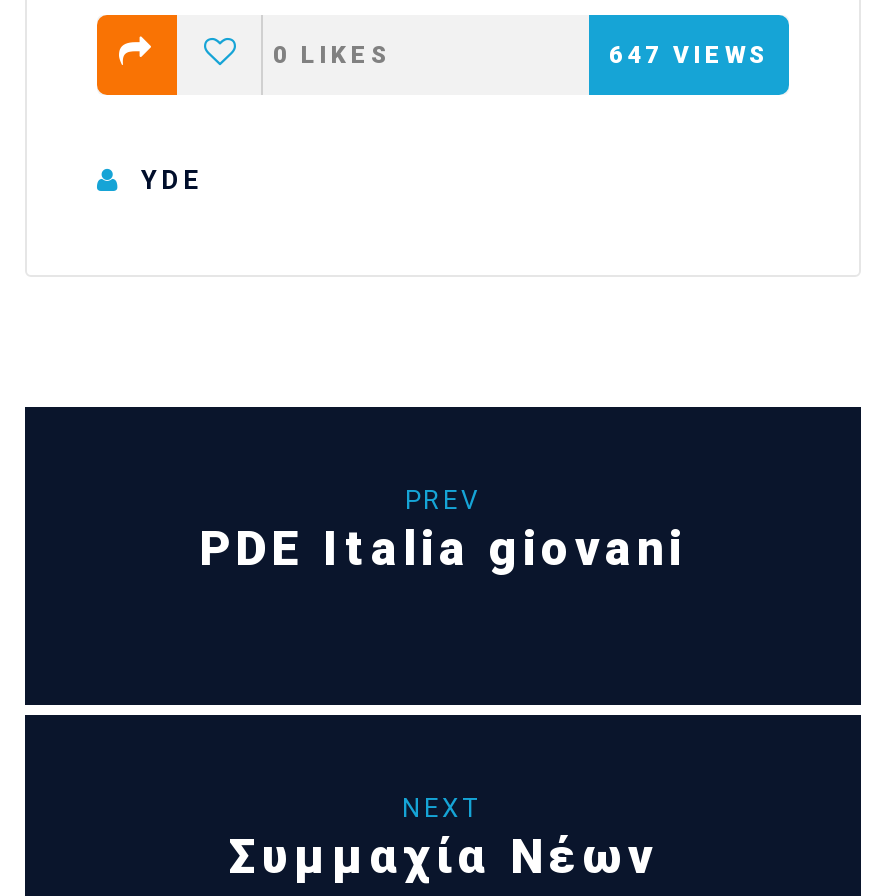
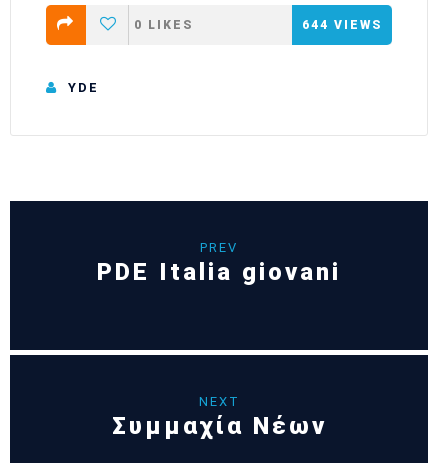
- 647 VIEWS
+ 644 VIEWS
